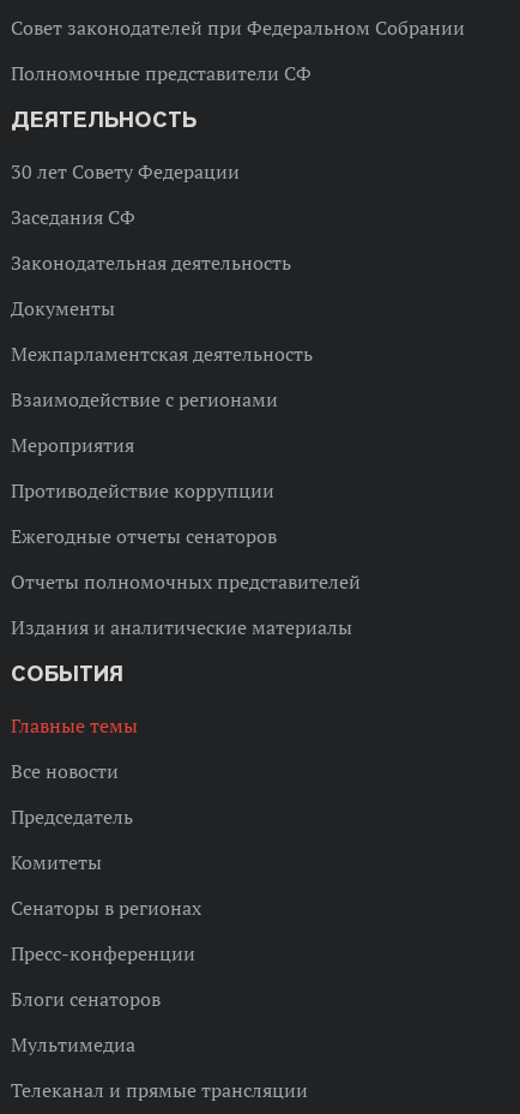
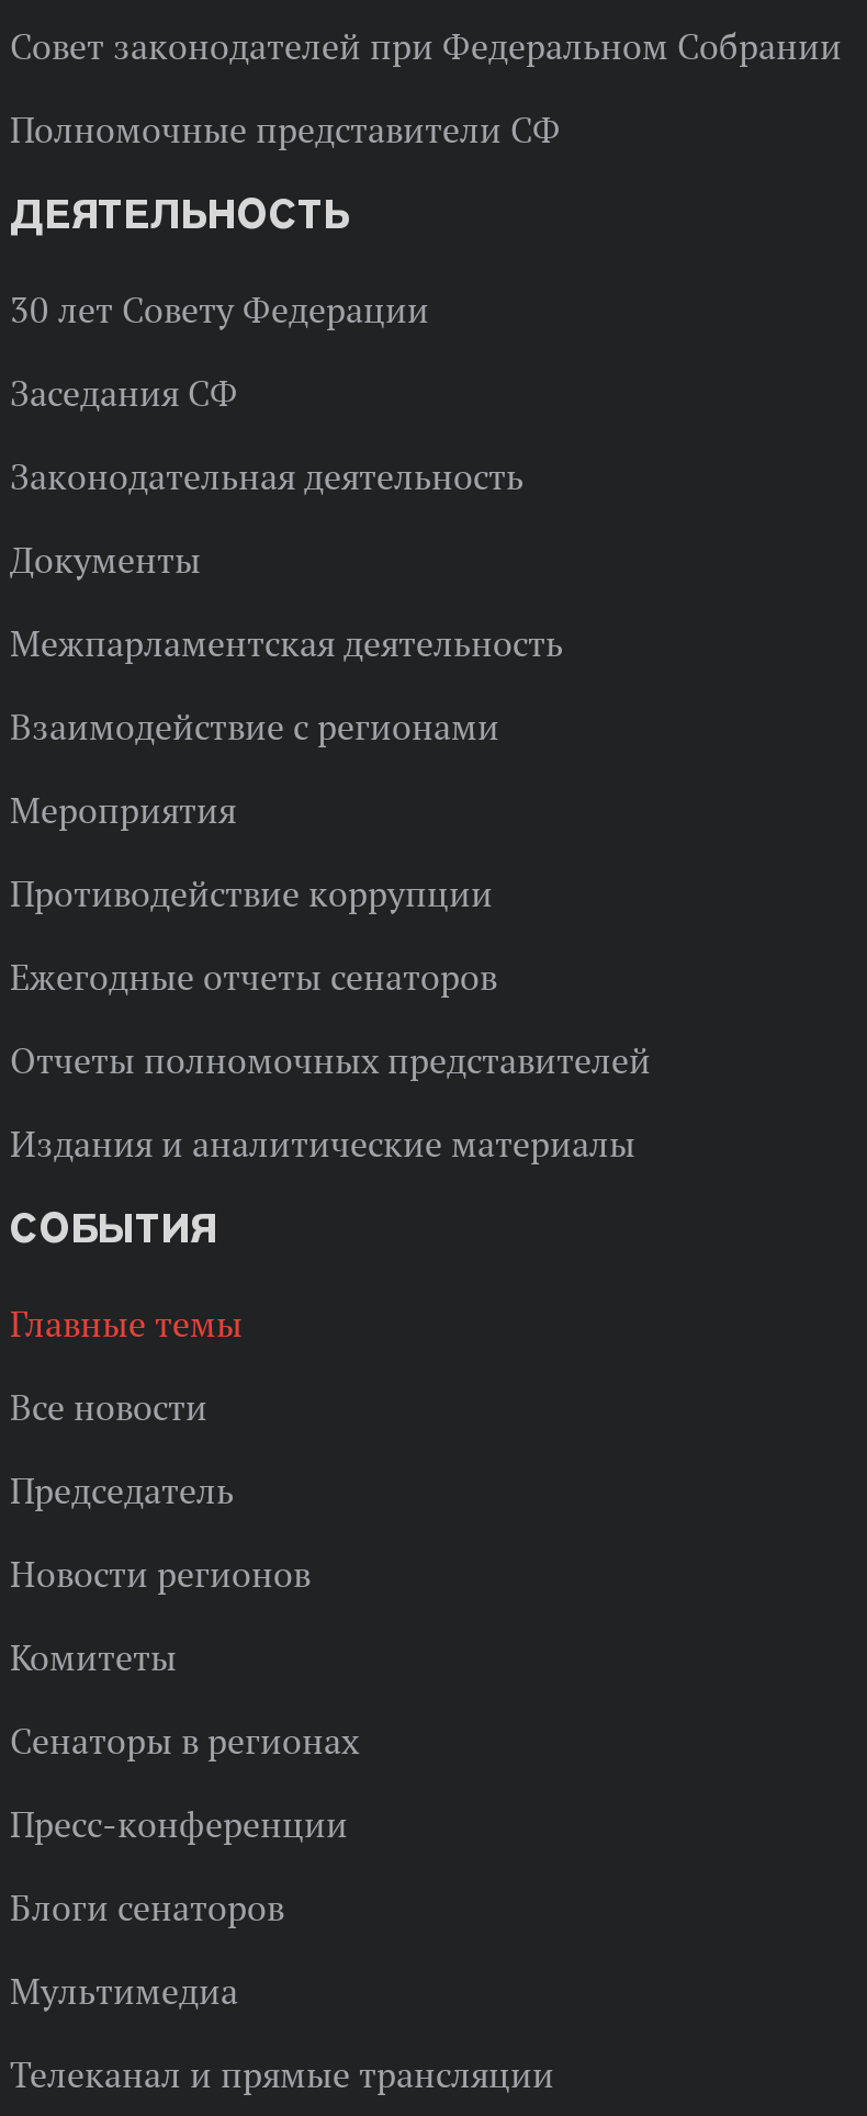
+ Новости регионов
